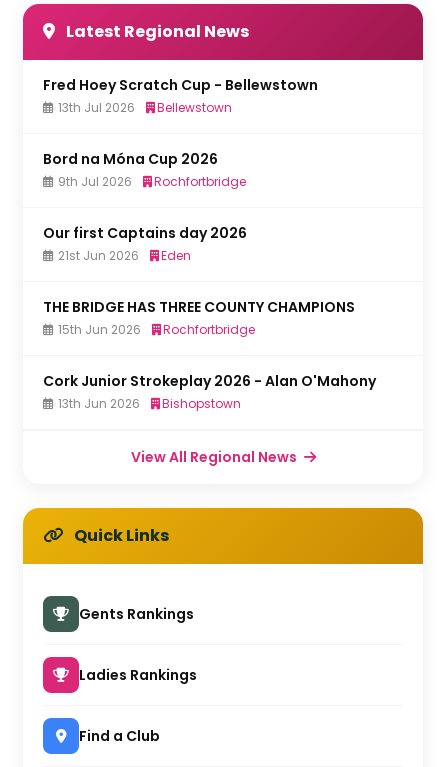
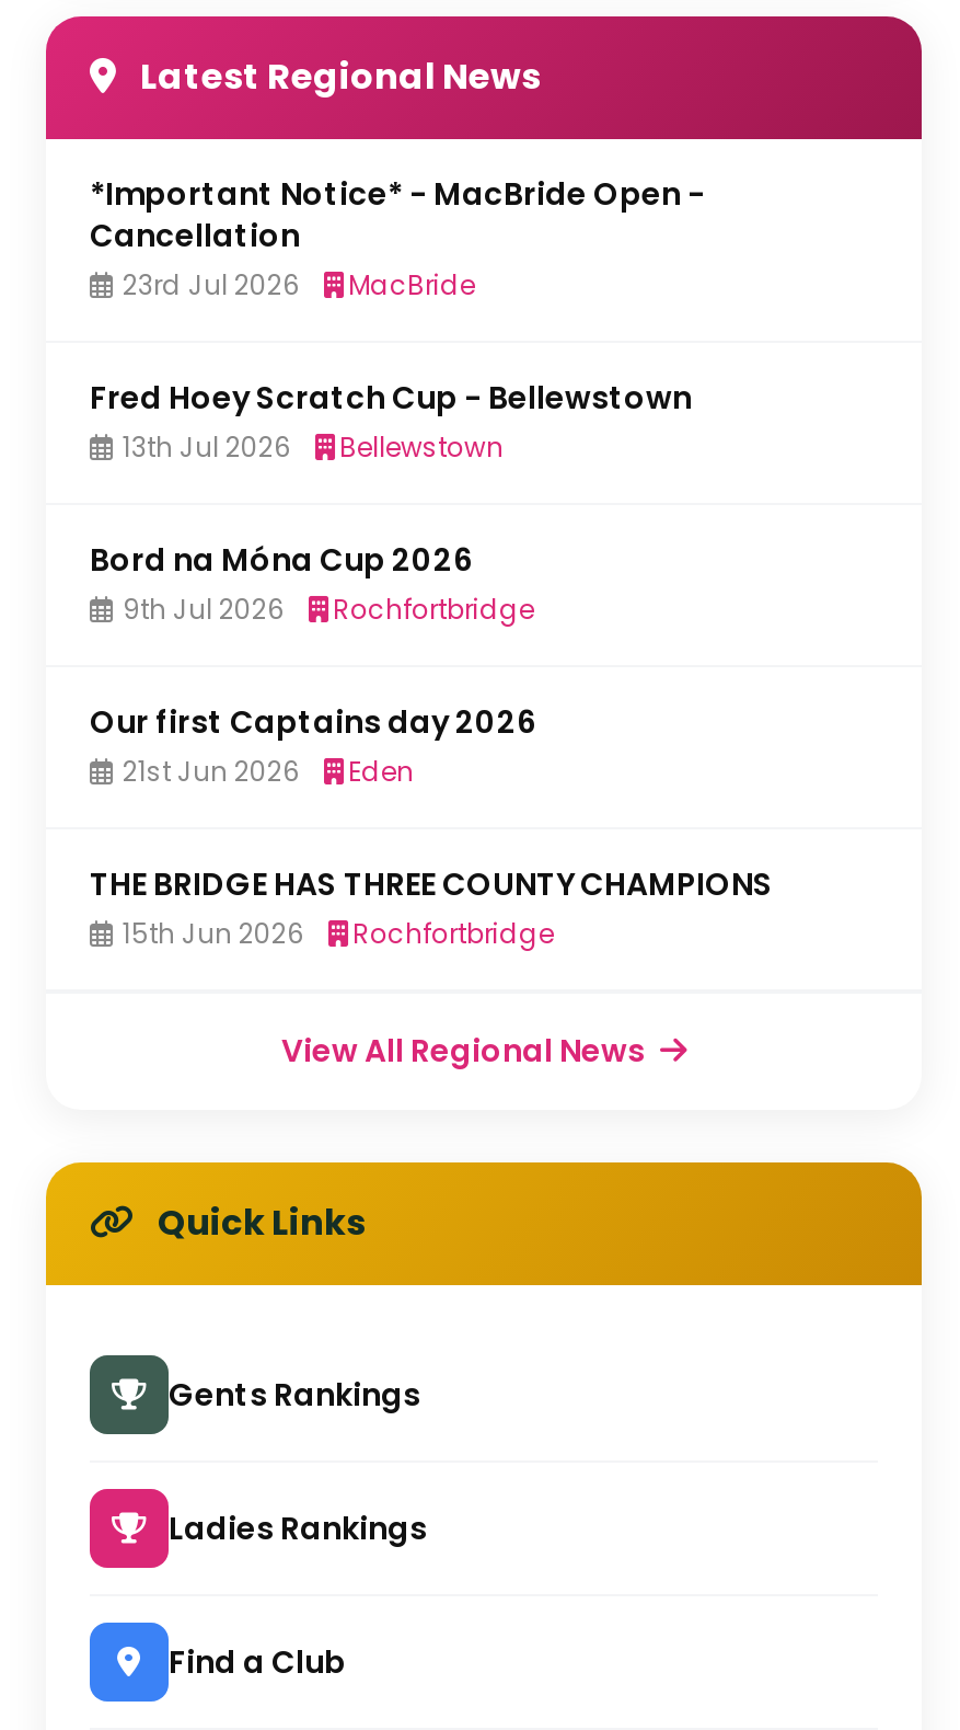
+ *Important Notice* - MacBride Open -
+ Cancellation
+ 23rd Jul 2026
+ MacBride

moved down: Fred Hoey Scratch Cup - Bellewstown | 13th Jul 2026 | Bellewstown | ... | 15th Jun 2026 | Rochfortbridge

- Cork Junior Strokeplay 2026 - Alan O'Mahony
- 13th Jun 2026
- Bishopstown
